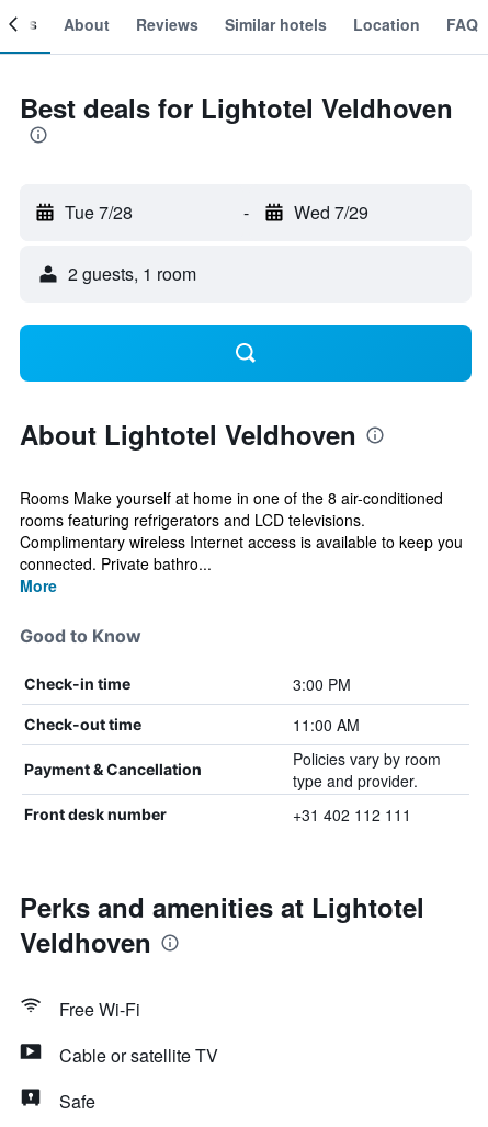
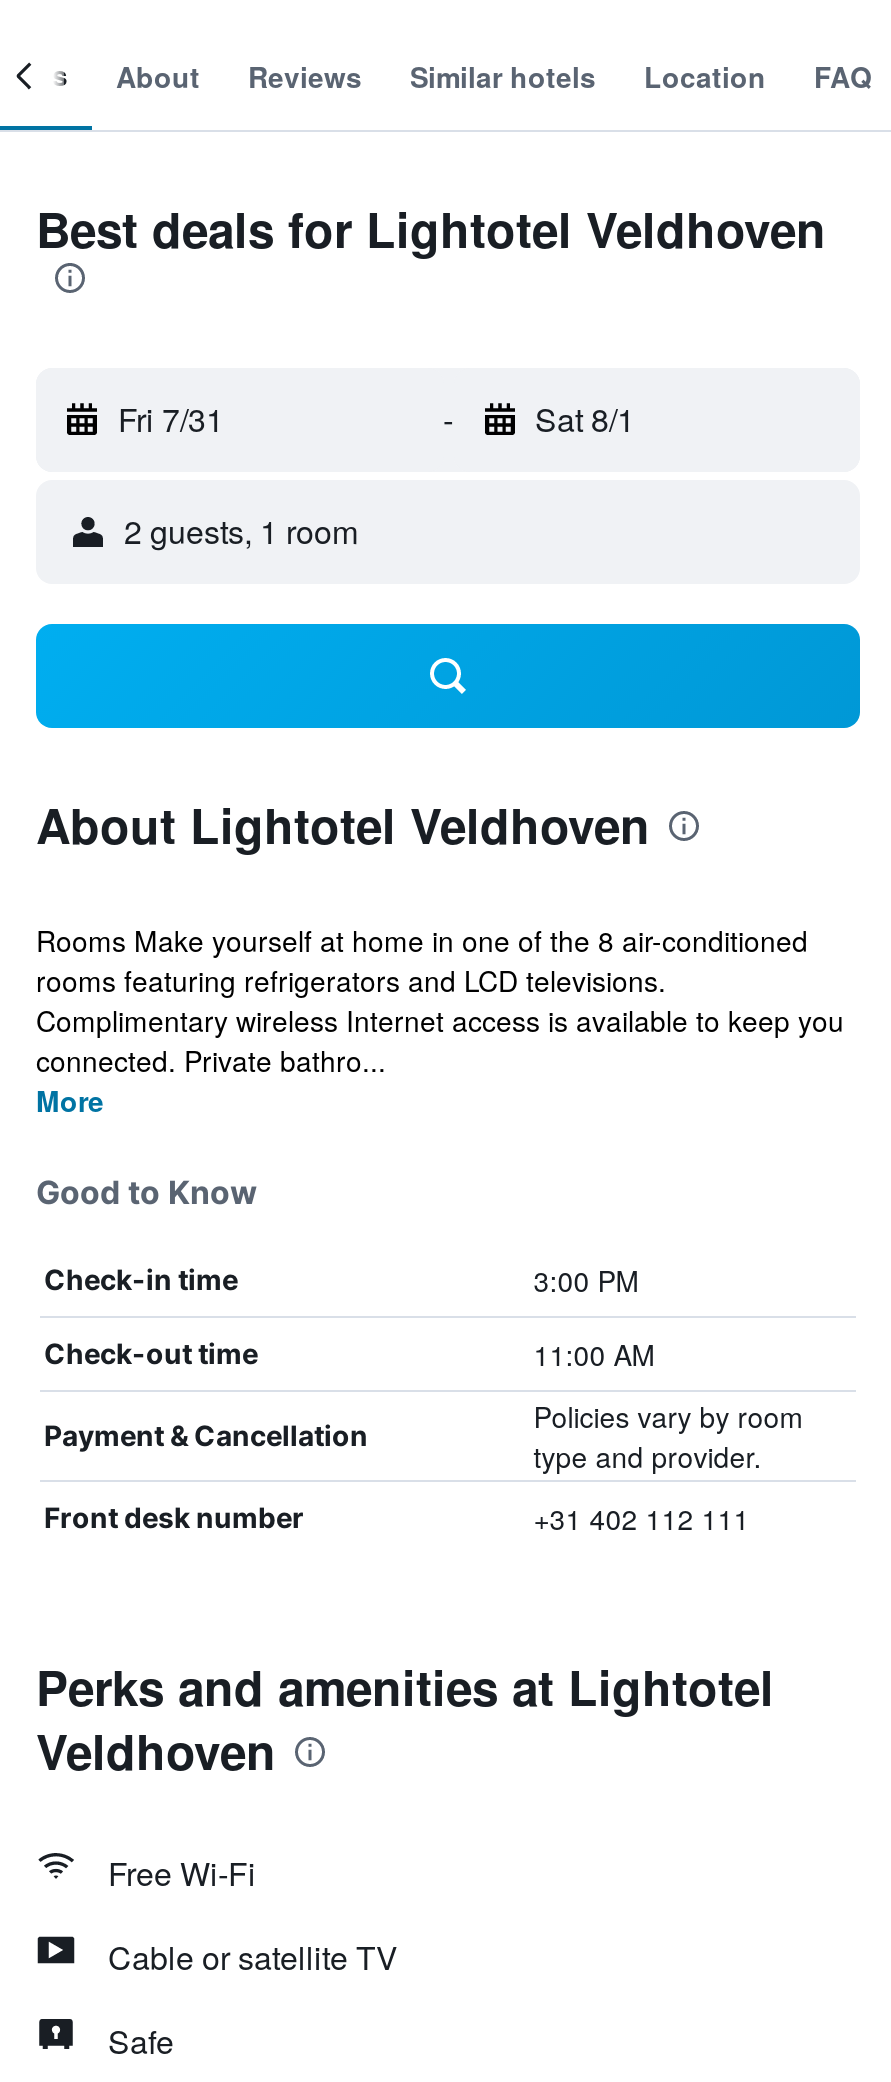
- Tue 7/28
+ Fri 7/31

- Wed 7/29
+ Sat 8/1
